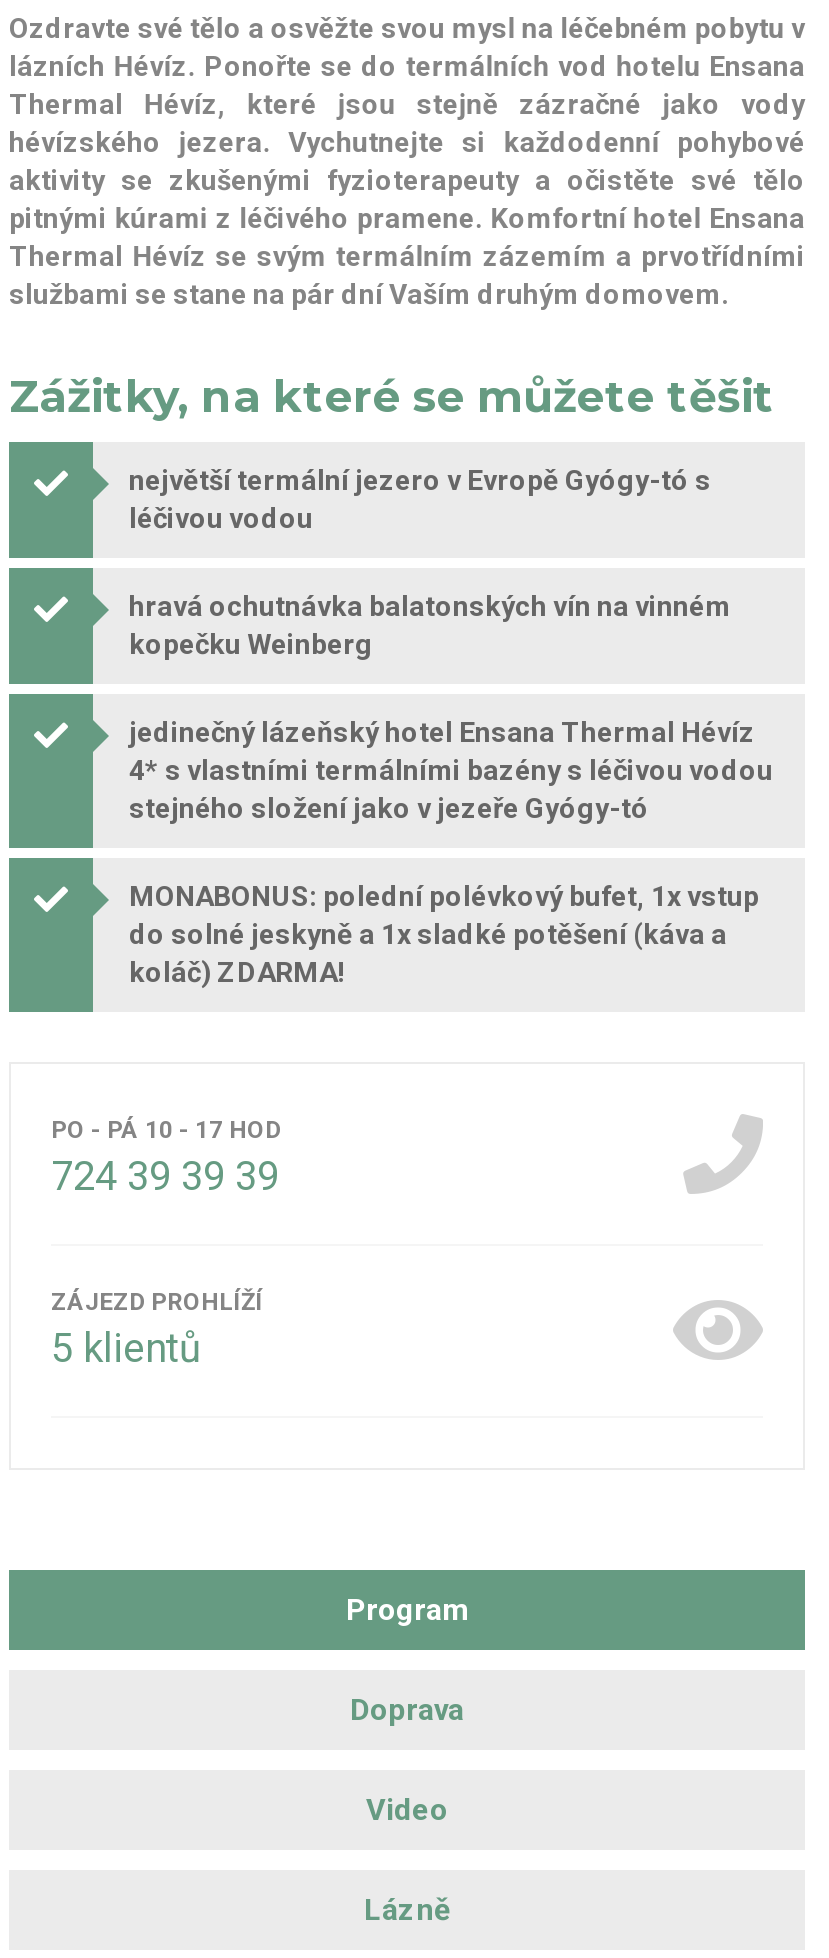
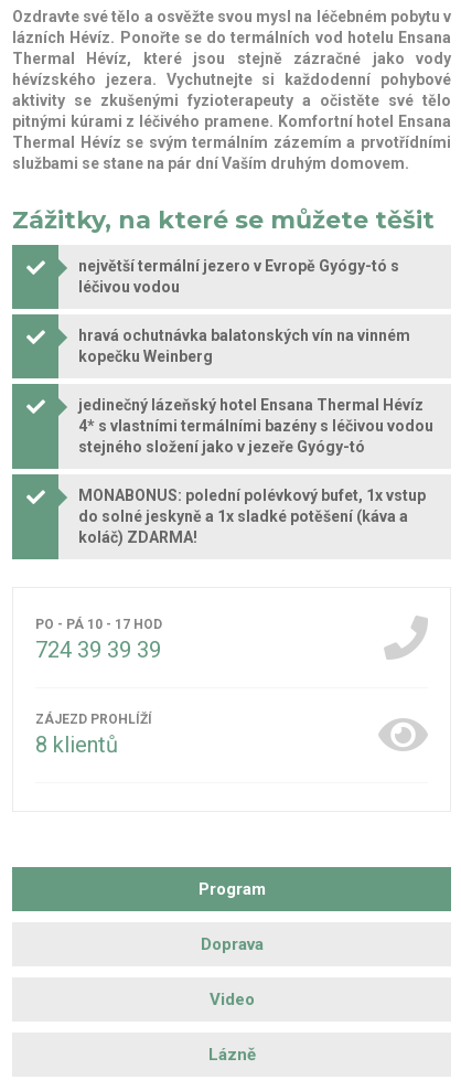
- 5 klientů
+ 8 klientů
